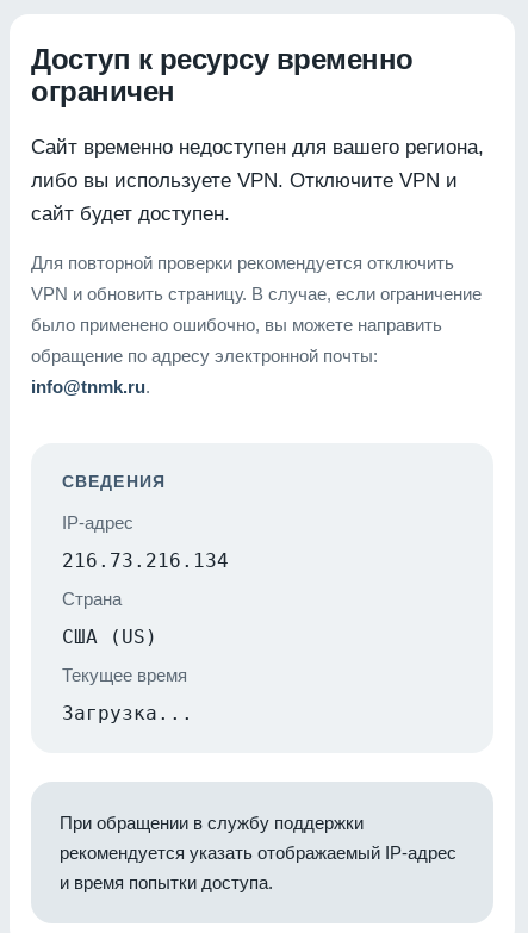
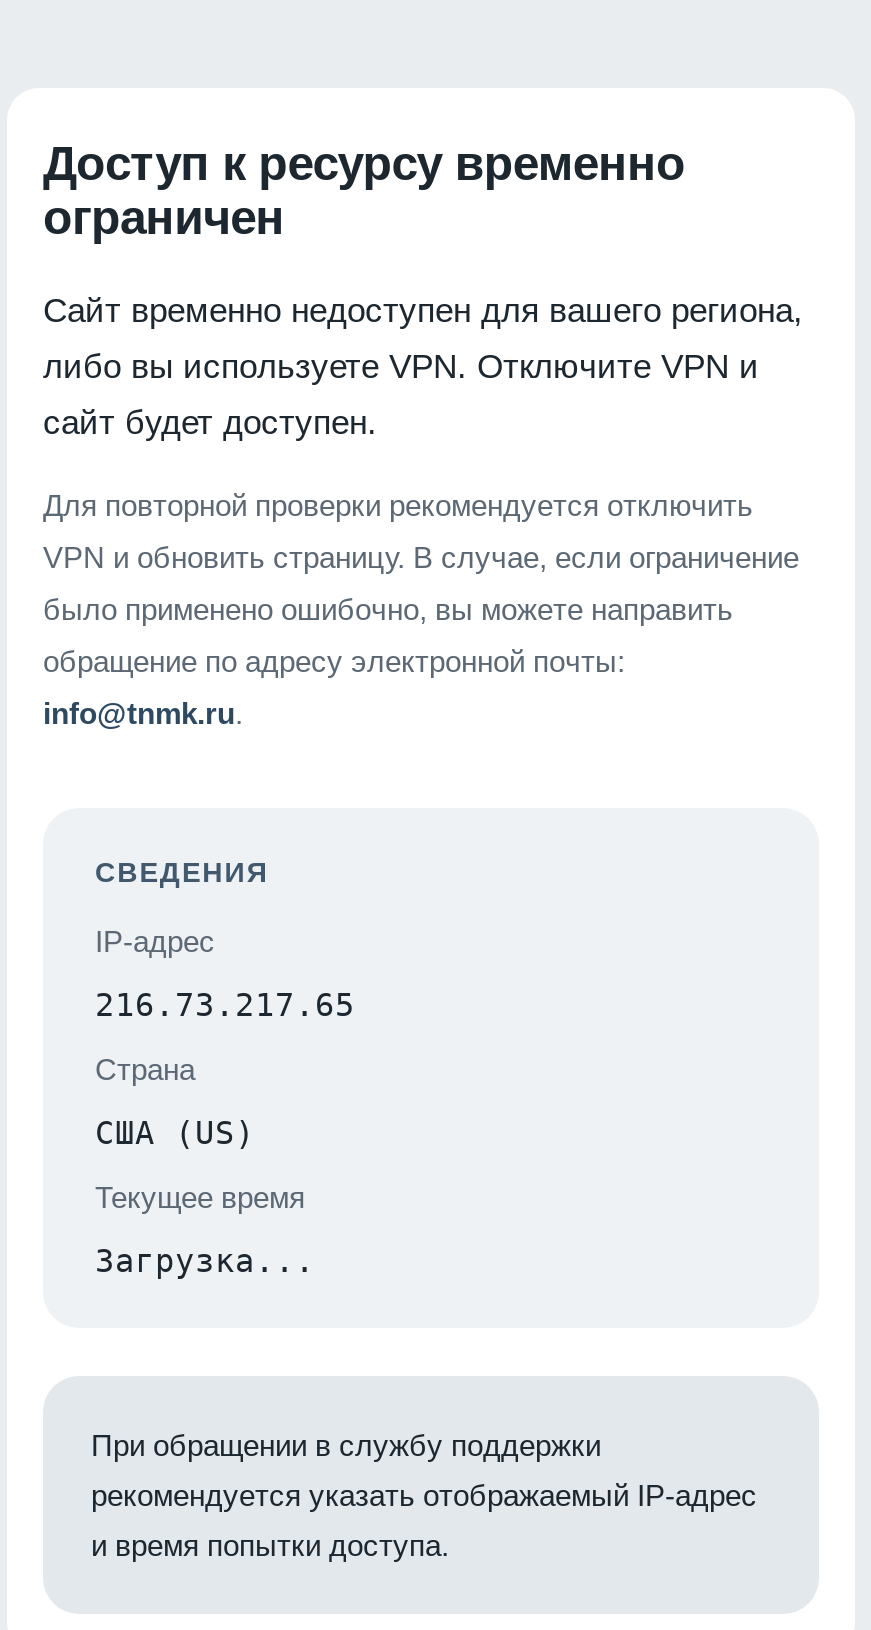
- 216.73.216.134
+ 216.73.217.65
